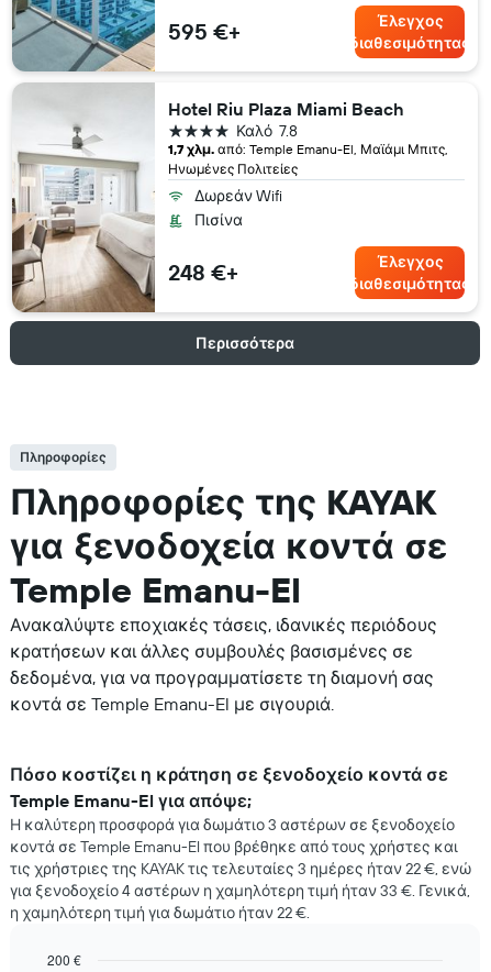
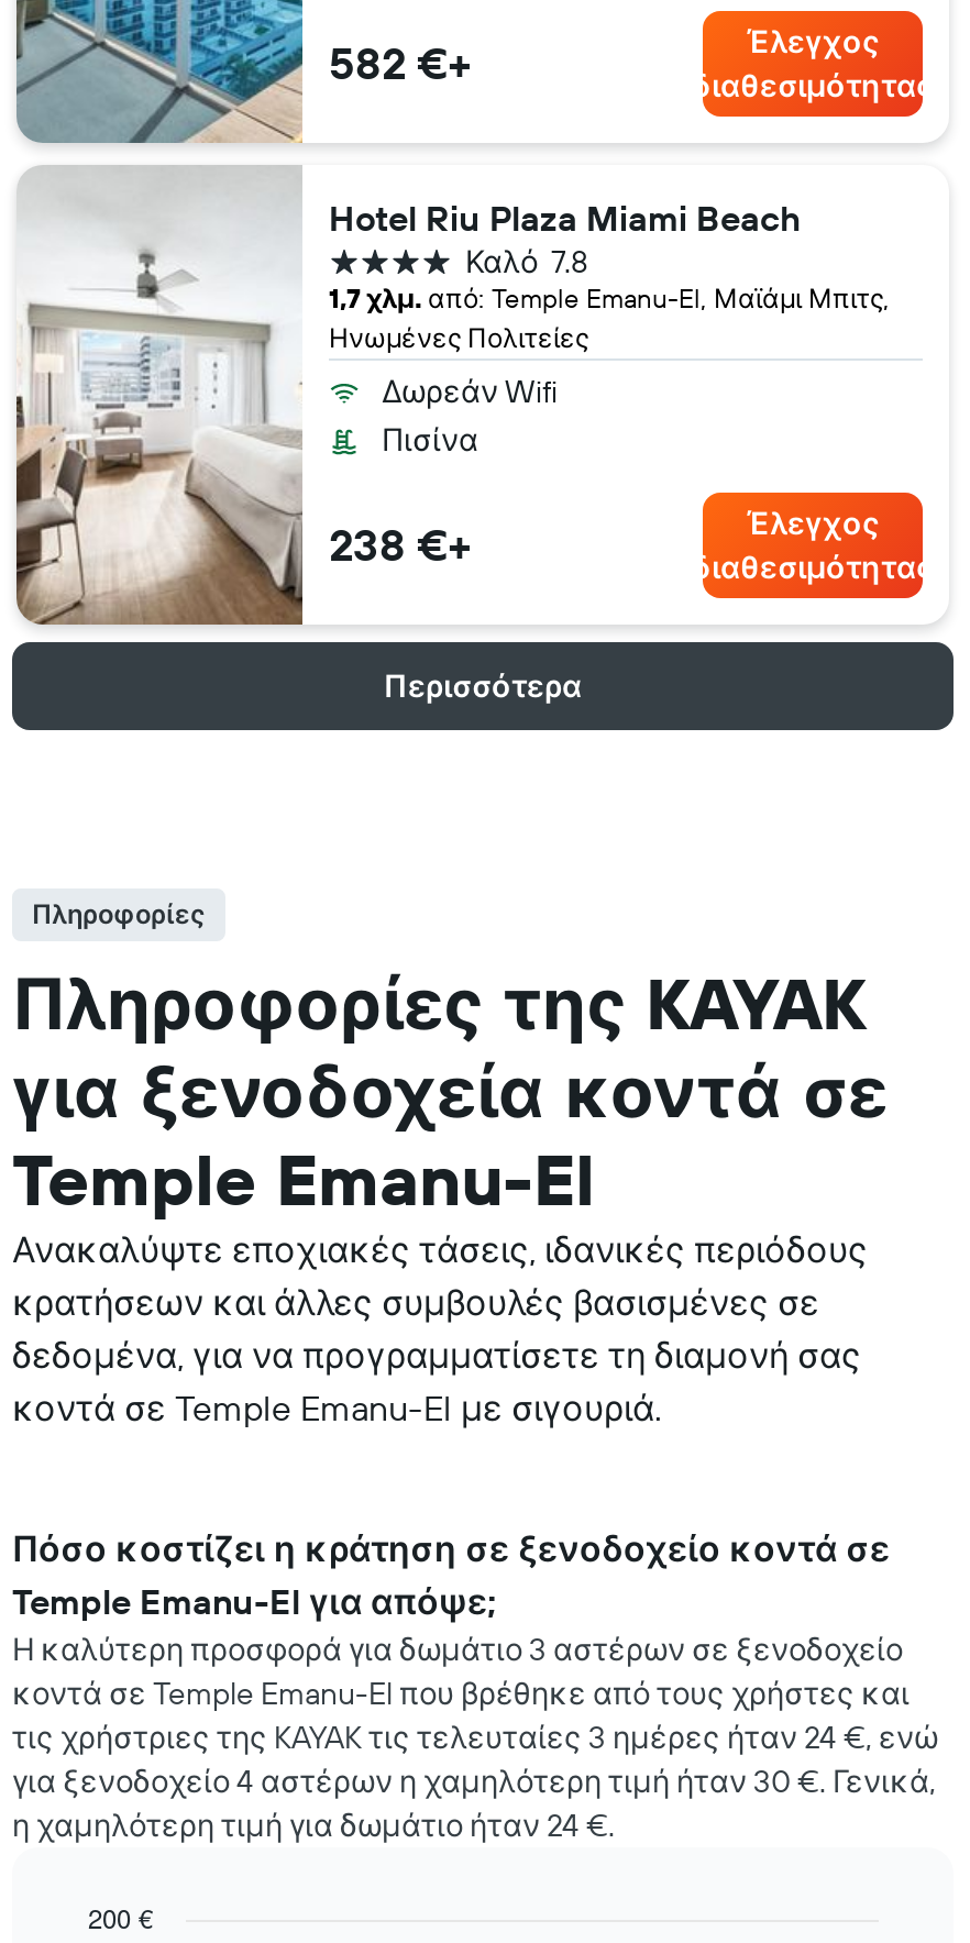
- 595 €+
+ 582 €+

- 248 €+
+ 238 €+

- τις χρήστριες της KAYAK τις τελευταίες 3 ημέρες ήταν 22 €, ενώ
+ τις χρήστριες της KAYAK τις τελευταίες 3 ημέρες ήταν 24 €, ενώ

- για ξενοδοχείο 4 αστέρων η χαμηλότερη τιμή ήταν 33 €. Γενικά,
+ για ξενοδοχείο 4 αστέρων η χαμηλότερη τιμή ήταν 30 €. Γενικά,

- η χαμηλότερη τιμή για δωμάτιο ήταν 22 €.
+ η χαμηλότερη τιμή για δωμάτιο ήταν 24 €.
